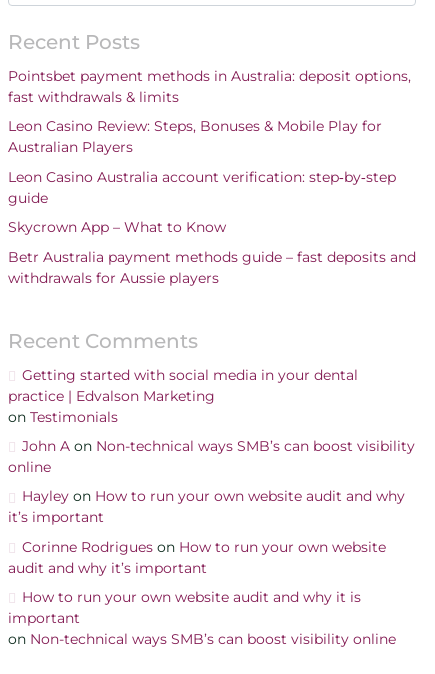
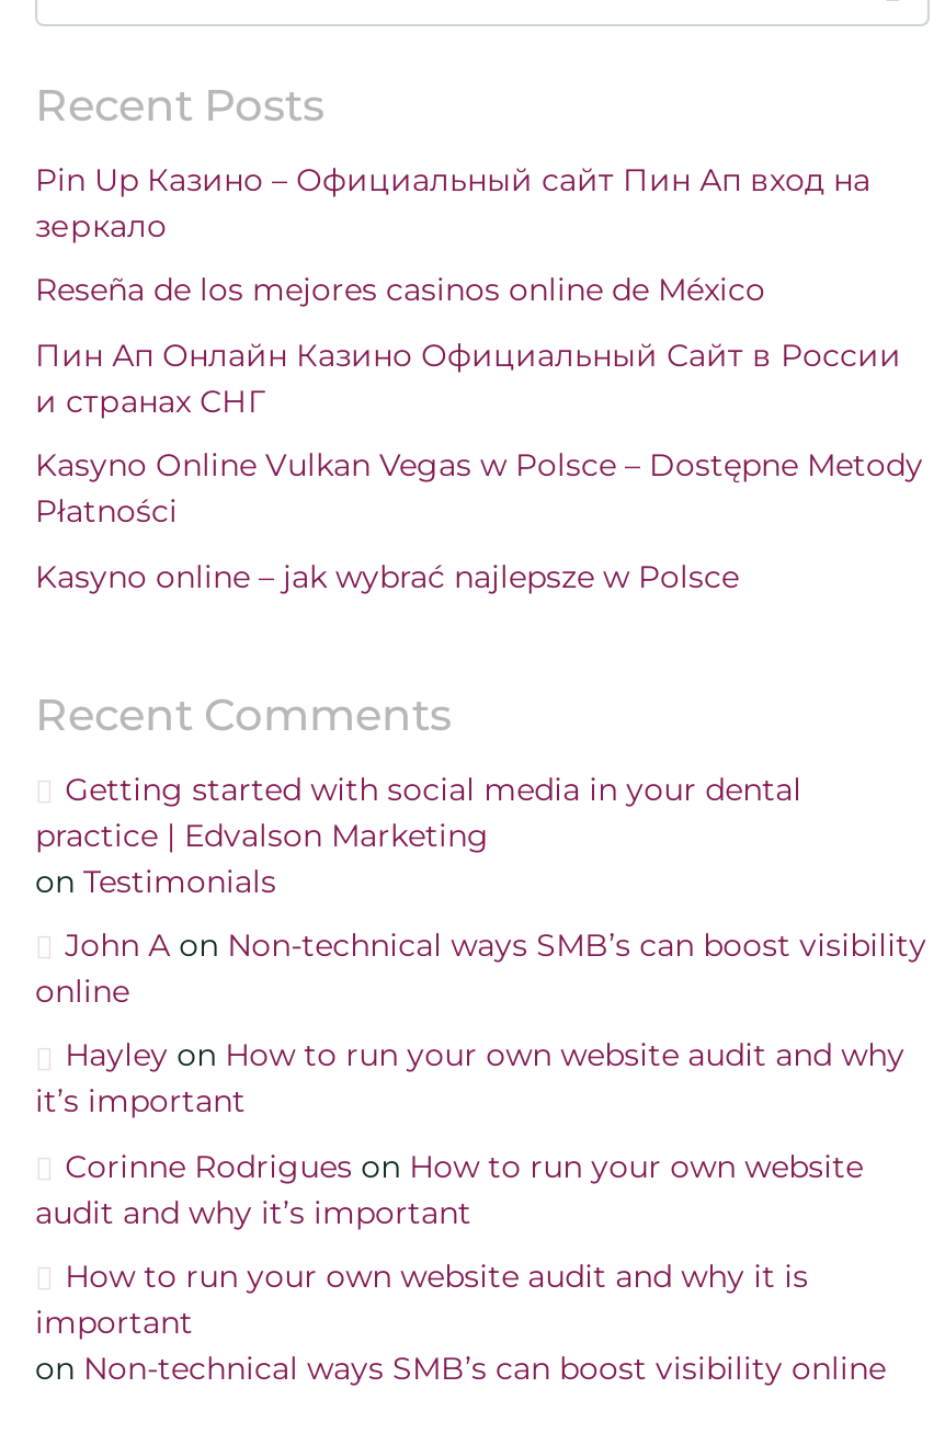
- Pointsbet payment methods in Australia: deposit options,
- fast withdrawals & limits
+ Pin Up Казино – Официальный сайт Пин Ап вход на
+ зеркало

- Leon Casino Review: Steps, Bonuses & Mobile Play for
- Australian Players
+ Reseña de los mejores casinos online de México

- Leon Casino Australia account verification: step‑by‑step
- guide
+ Пин Ап Онлайн Казино Официальный Сайт в России
+ и странах СНГ

- Skycrown App – What to Know
+ Kasyno Online Vulkan Vegas w Polsce – Dostępne Metody
+ Płatności

- Betr Australia payment methods guide – fast deposits and
- withdrawals for Aussie players
+ Kasyno online – jak wybrać najlepsze w Polsce
